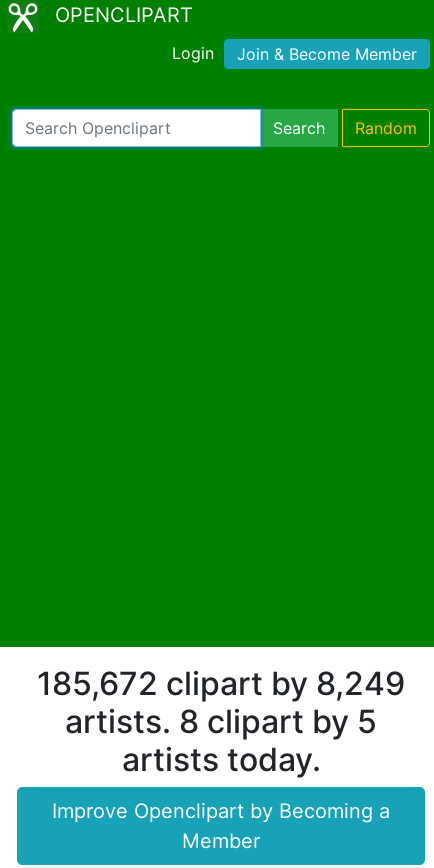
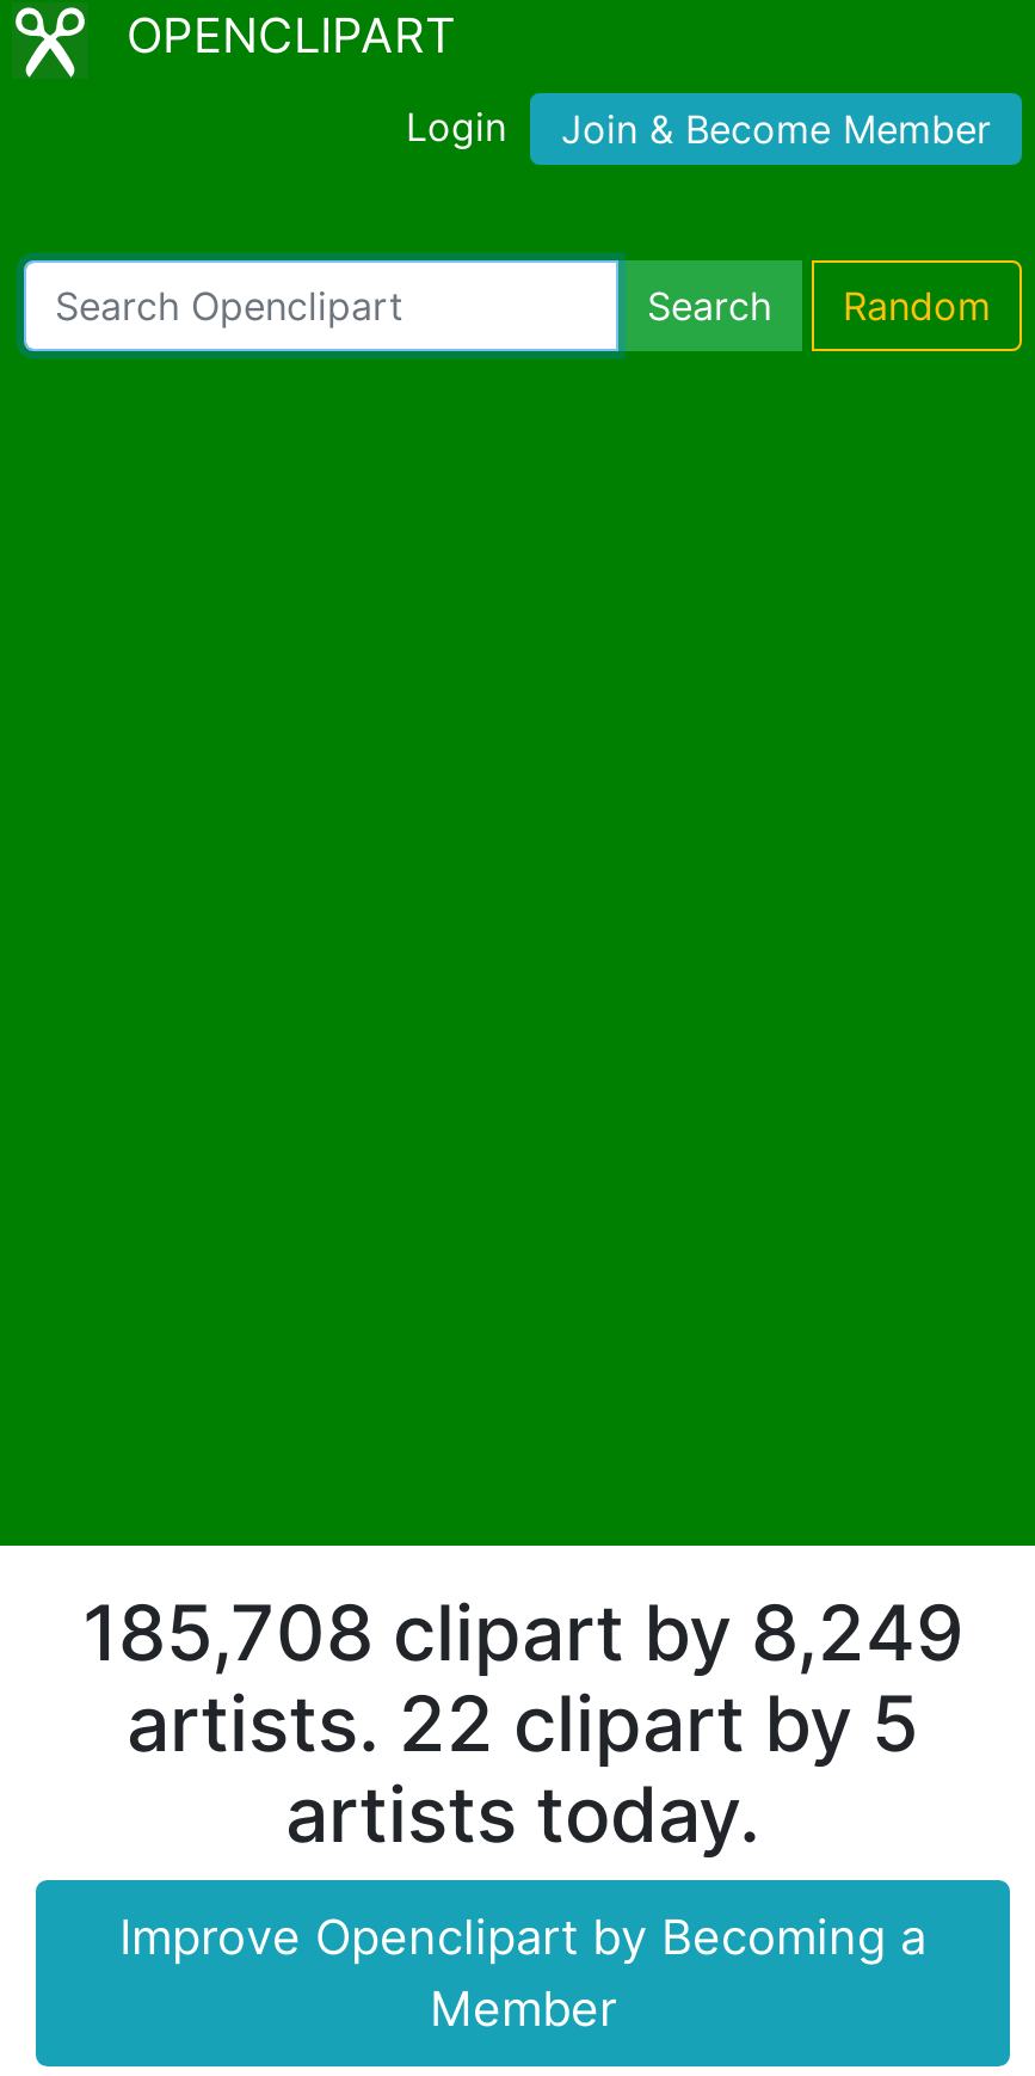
- 185,672 clipart by 8,249
+ 185,708 clipart by 8,249

- artists. 8 clipart by 5
+ artists. 22 clipart by 5
